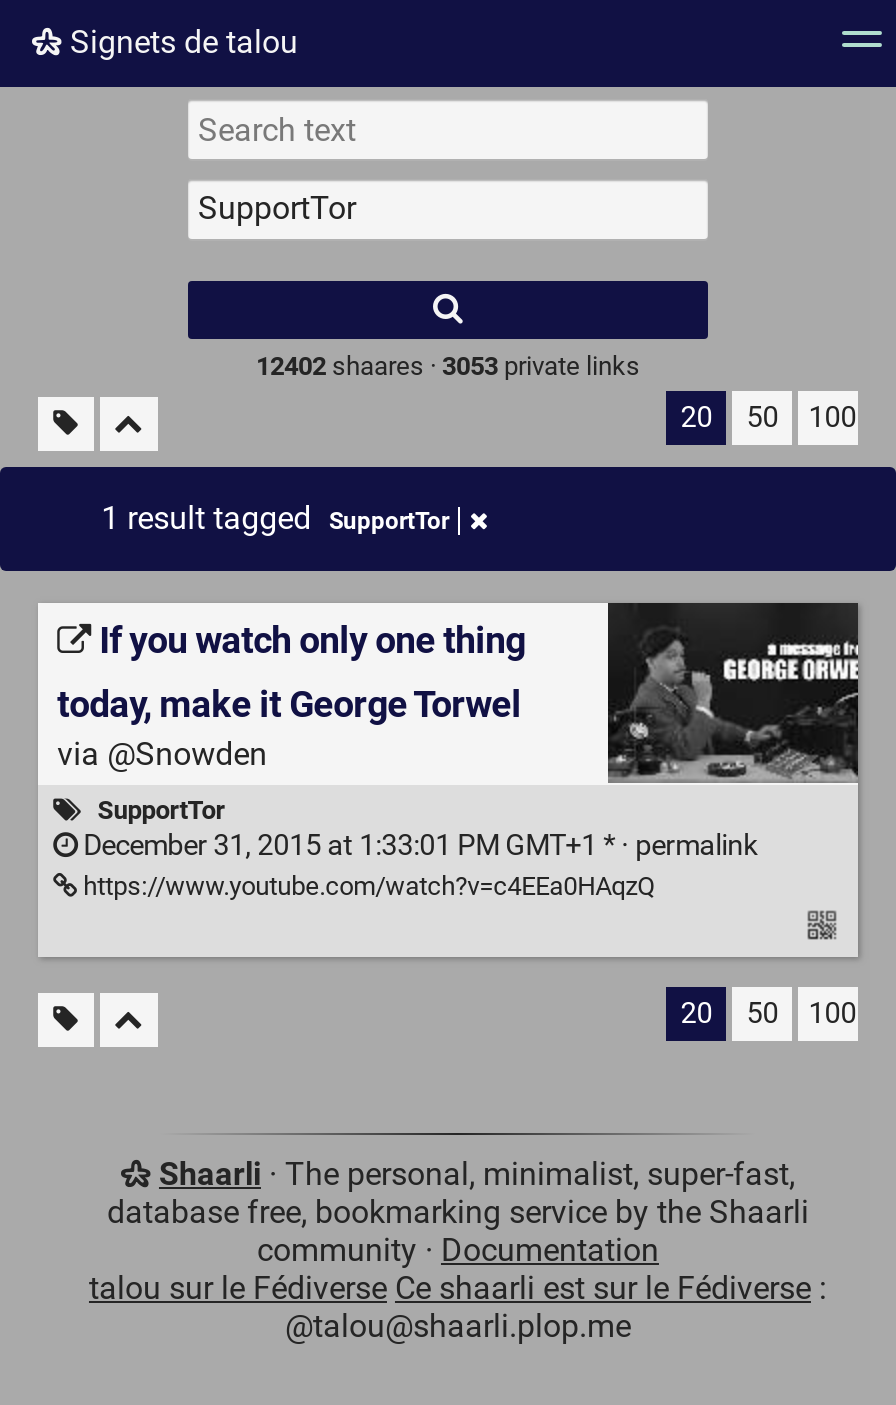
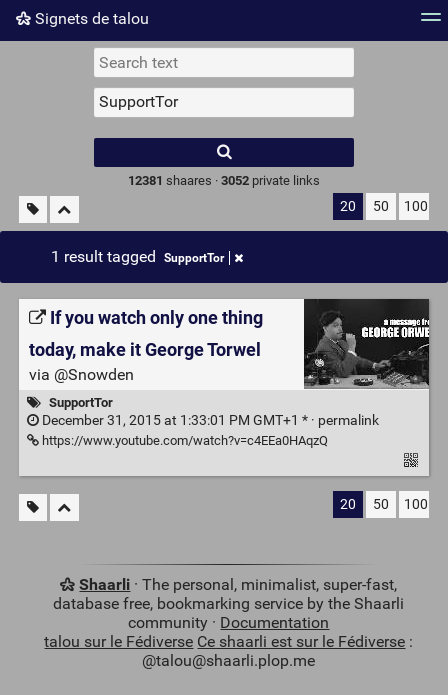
- 12402 shaares · 3053 private links
+ 12381 shaares · 3052 private links
